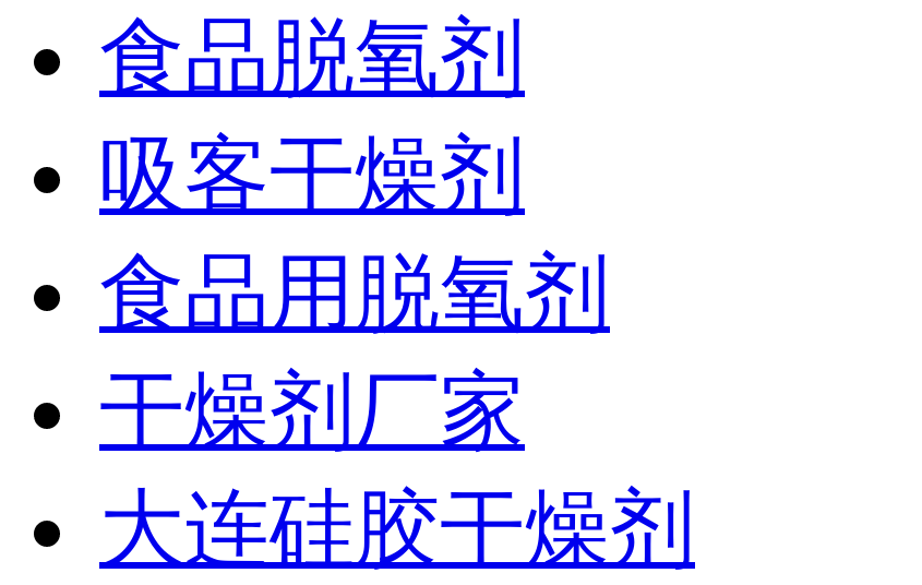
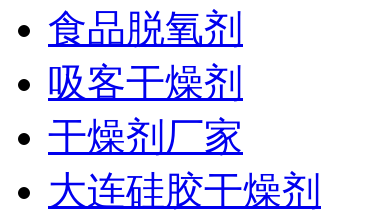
- 食品用脱氧剂
